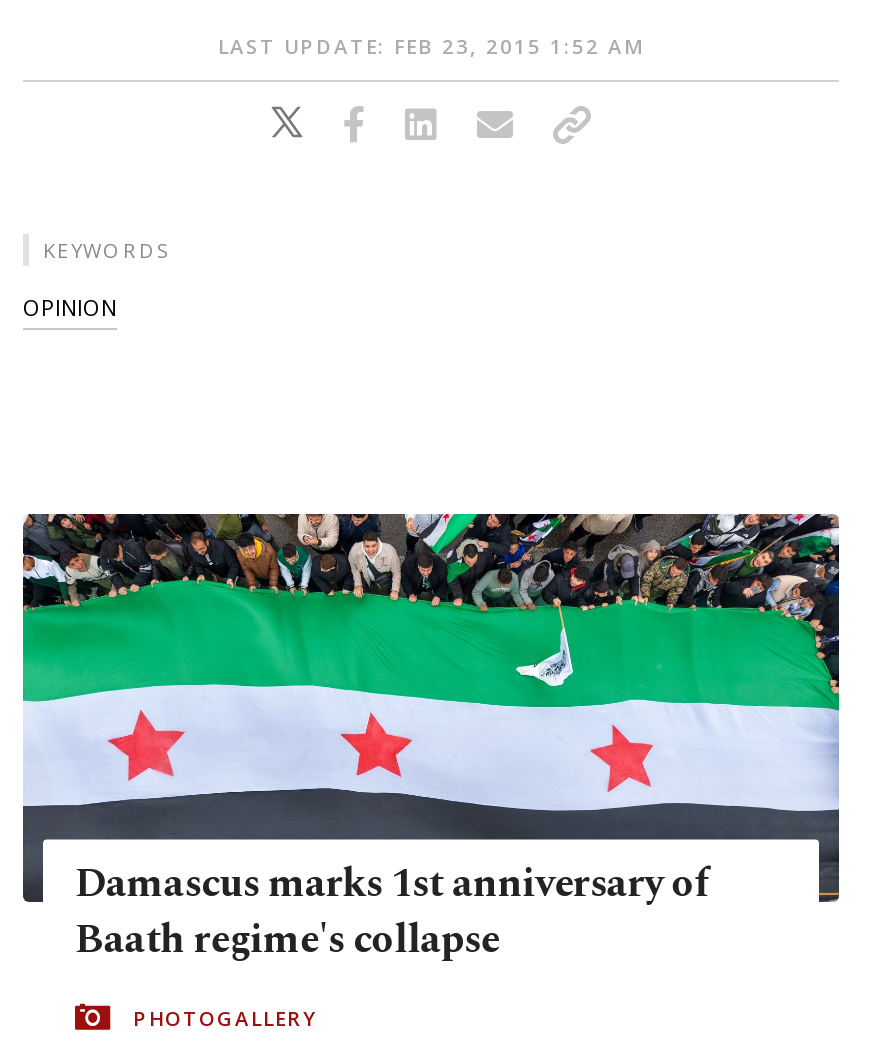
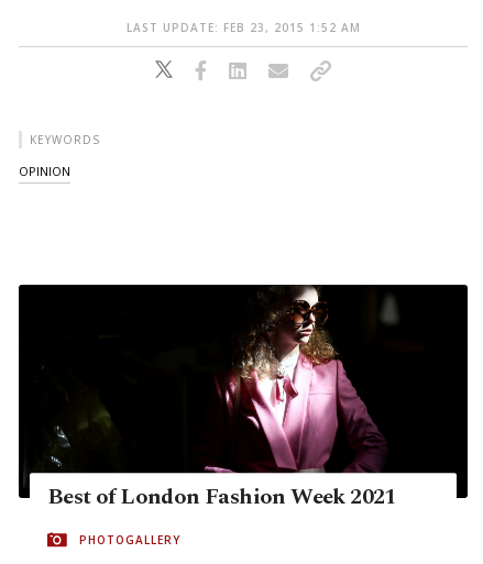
- [image]
- Damascus marks 1st anniversary of
- Baath regime's collapse
+ [image]
+ Best of London Fashion Week 2021
